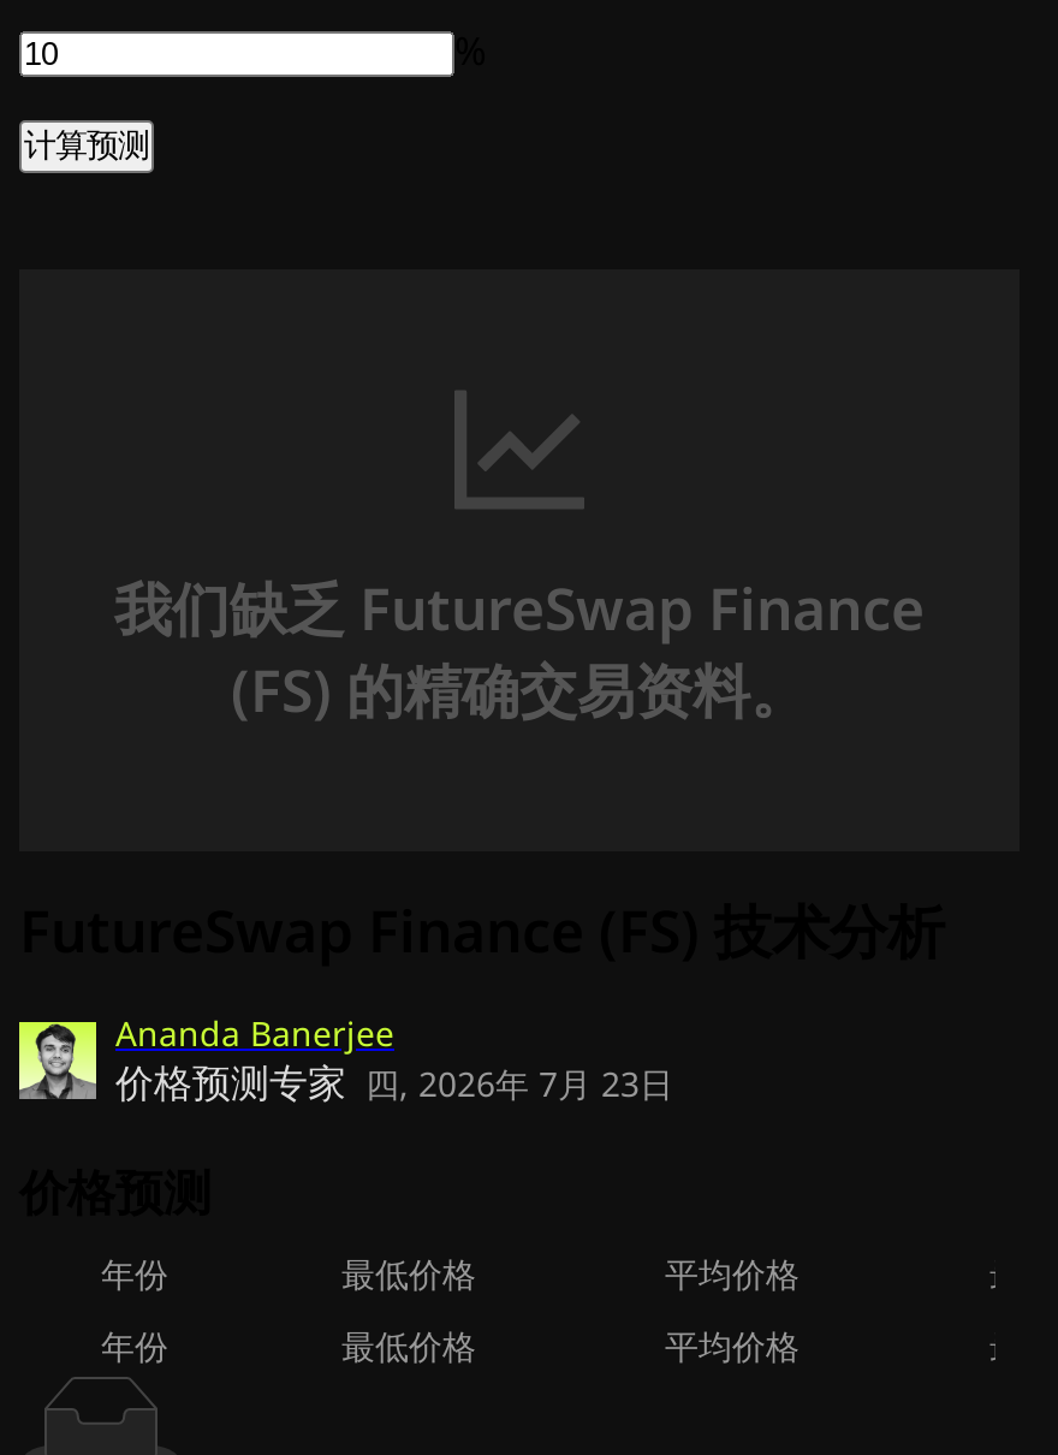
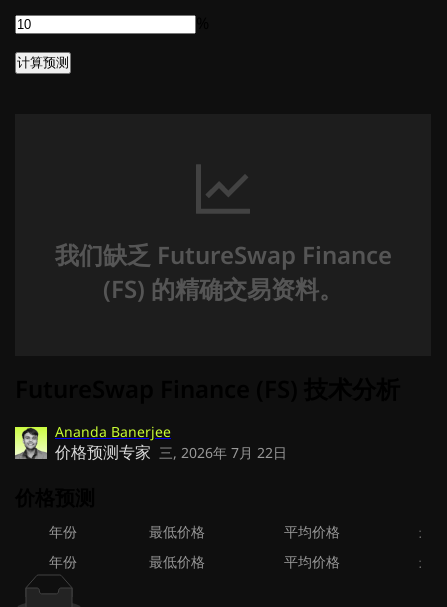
- 价格预测专家 四, 2026年 7月 23日
+ 价格预测专家 三, 2026年 7月 22日
